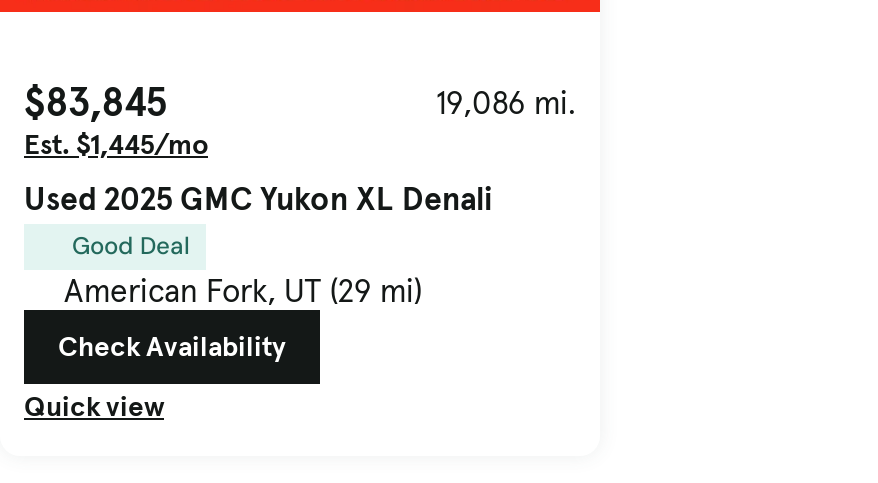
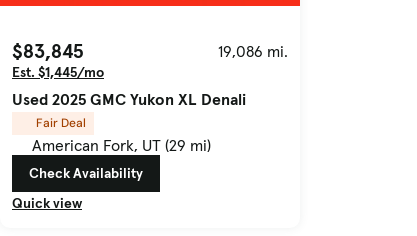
- Good Deal
+ Fair Deal
